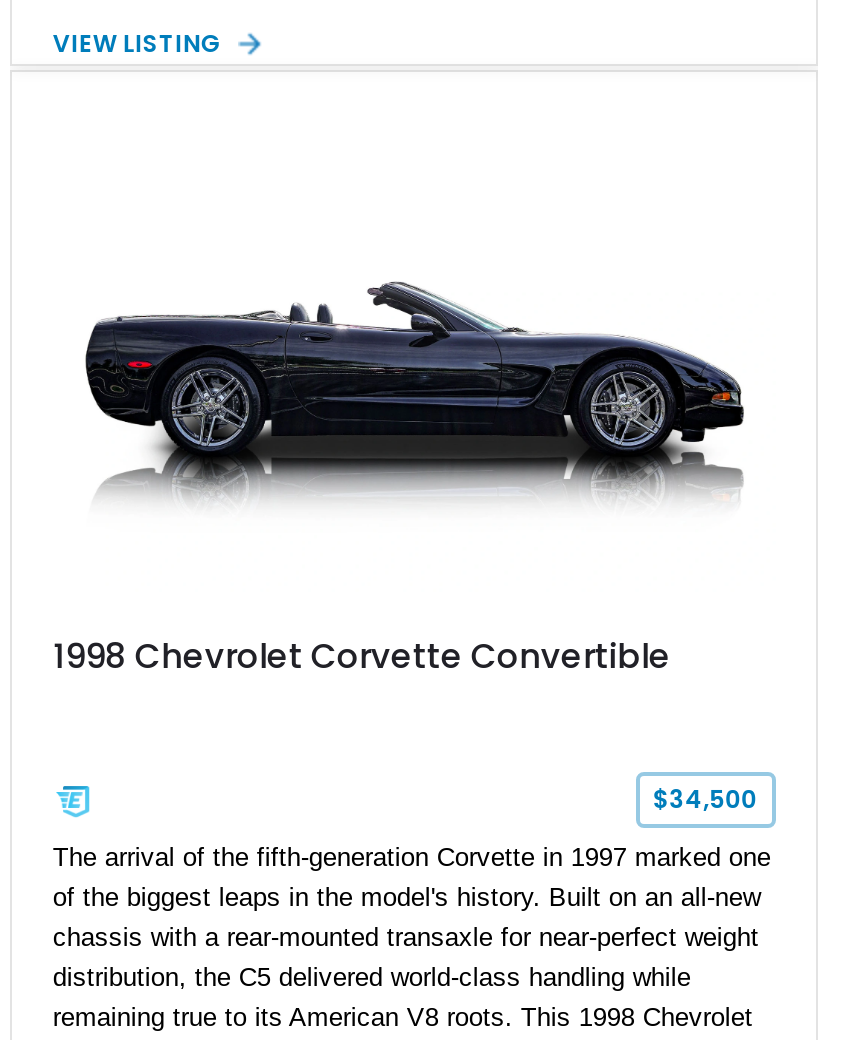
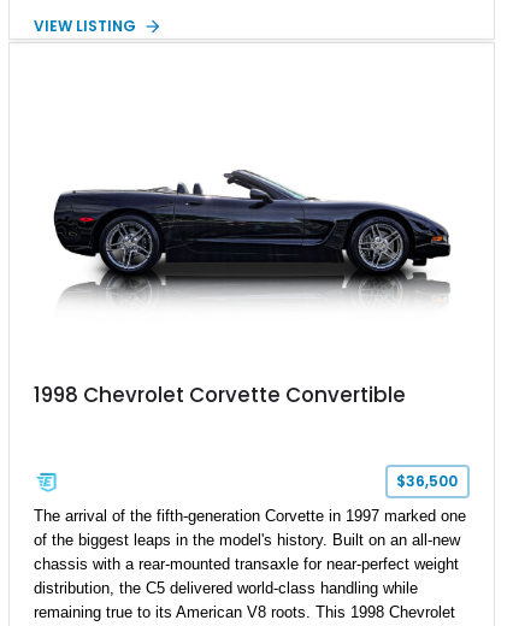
- $34,500
+ $36,500
